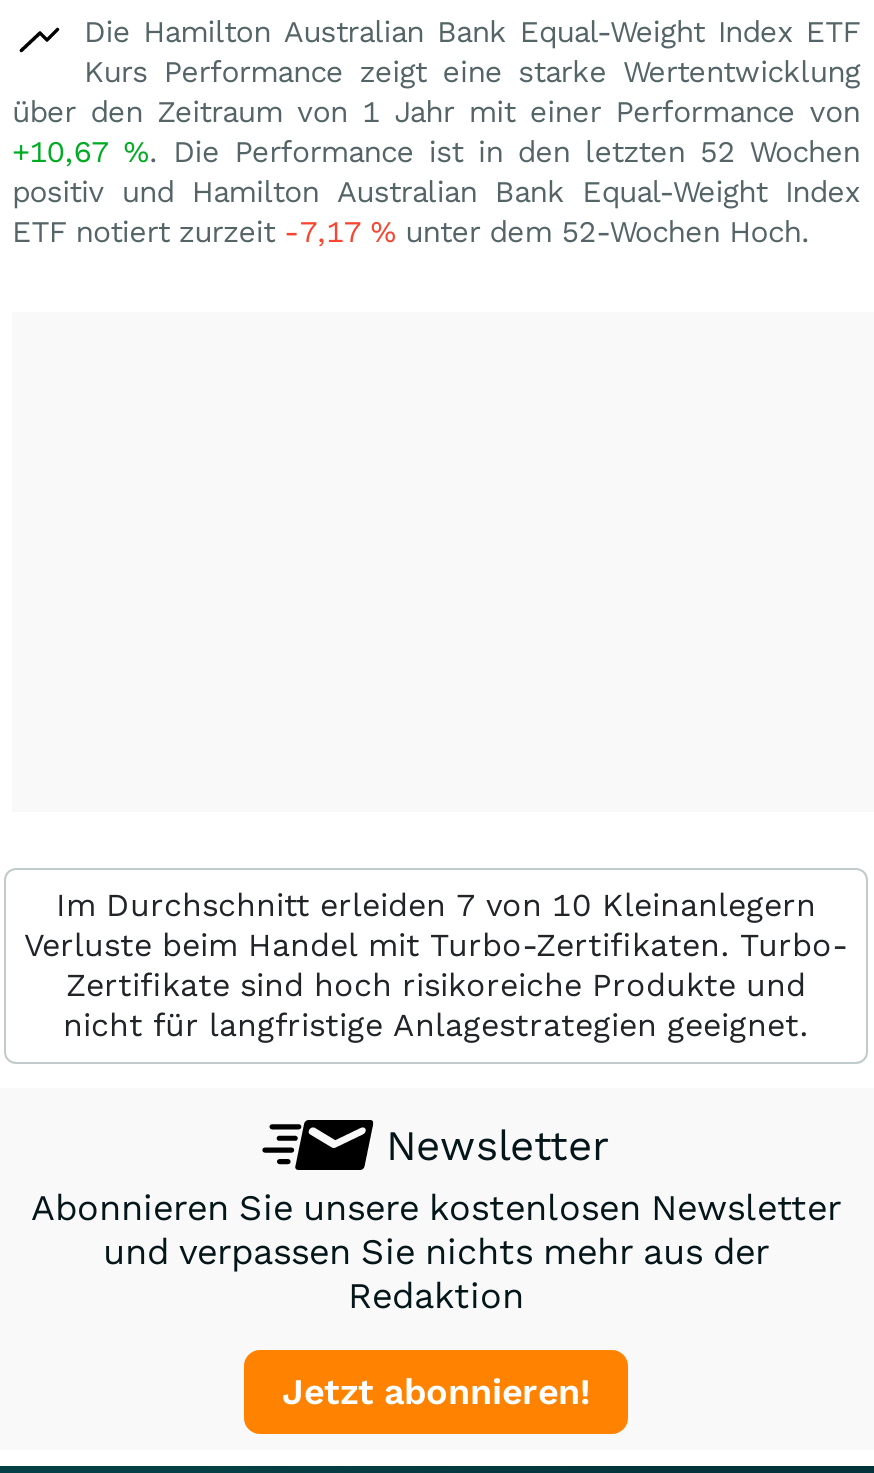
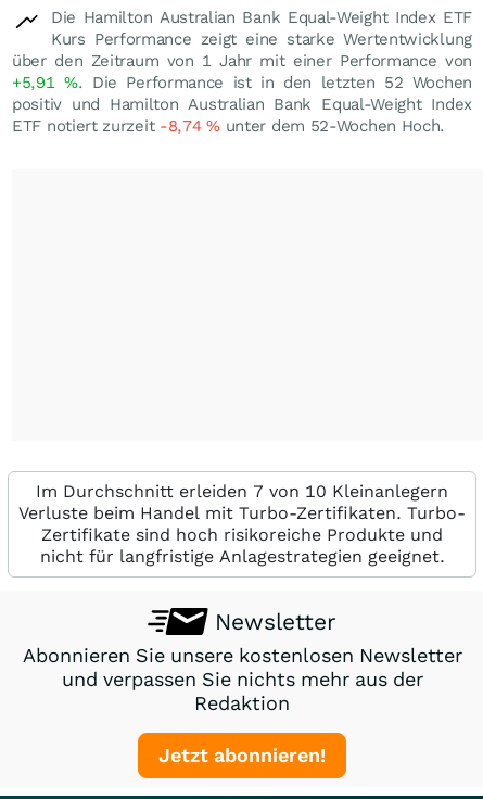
- +10,67%. Die Performance ist in den letzten 52 Wochen
+ +5,91%. Die Performance ist in den letzten 52 Wochen

- ETF notiert zurzeit -7,17% unter dem 52-Wochen Hoch.
+ ETF notiert zurzeit -8,74% unter dem 52-Wochen Hoch.
